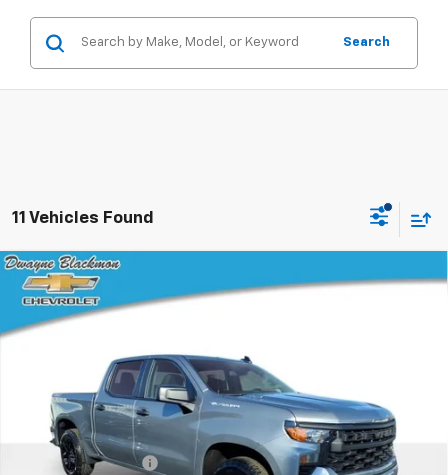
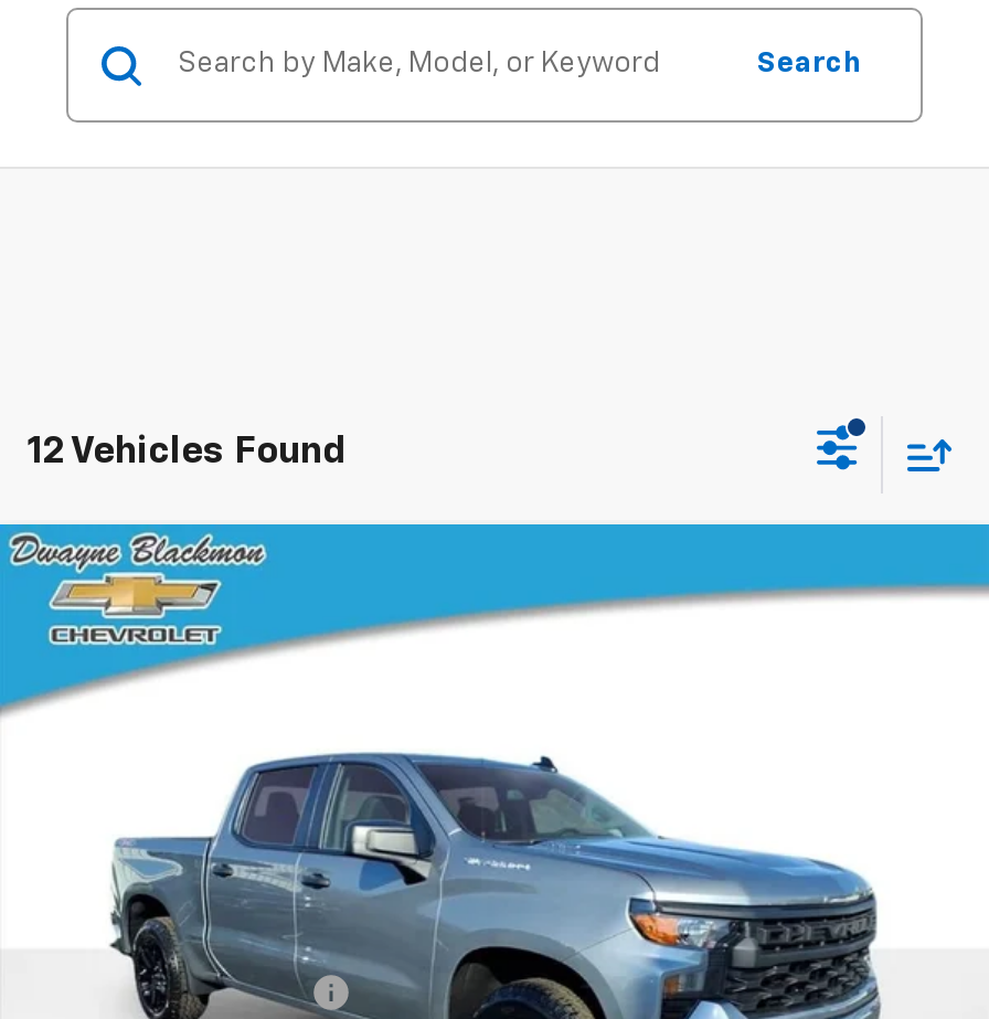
- 11 Vehicles Found
+ 12 Vehicles Found
